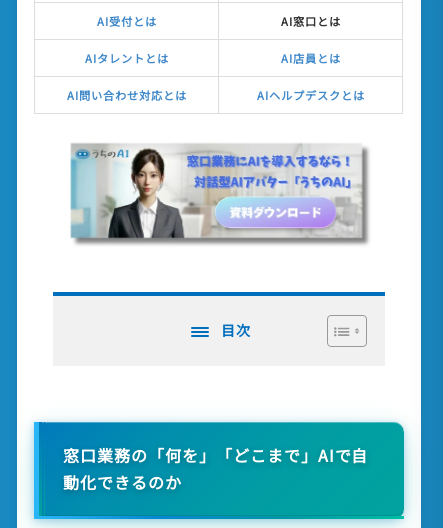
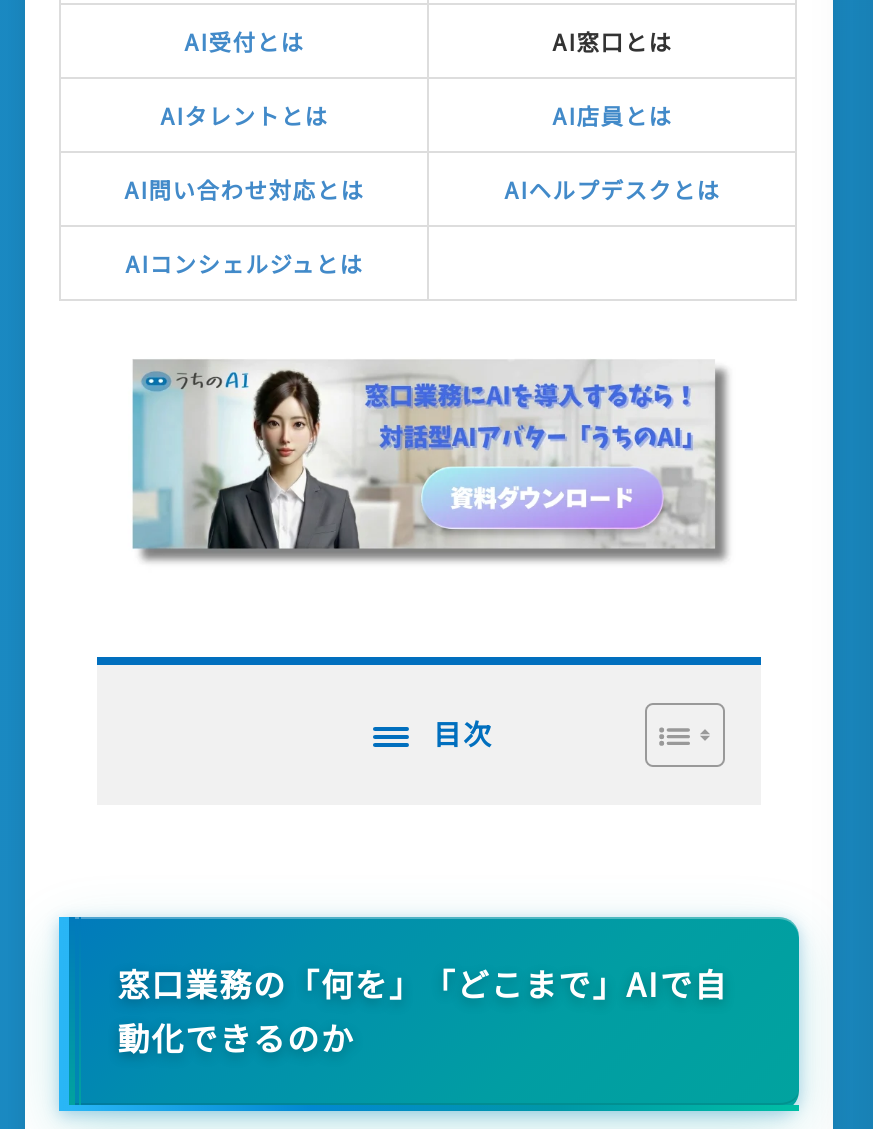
+ AIコンシェルジュとは
